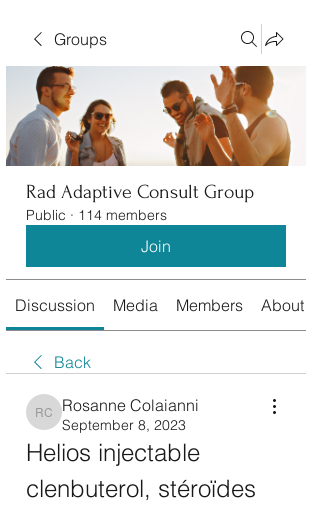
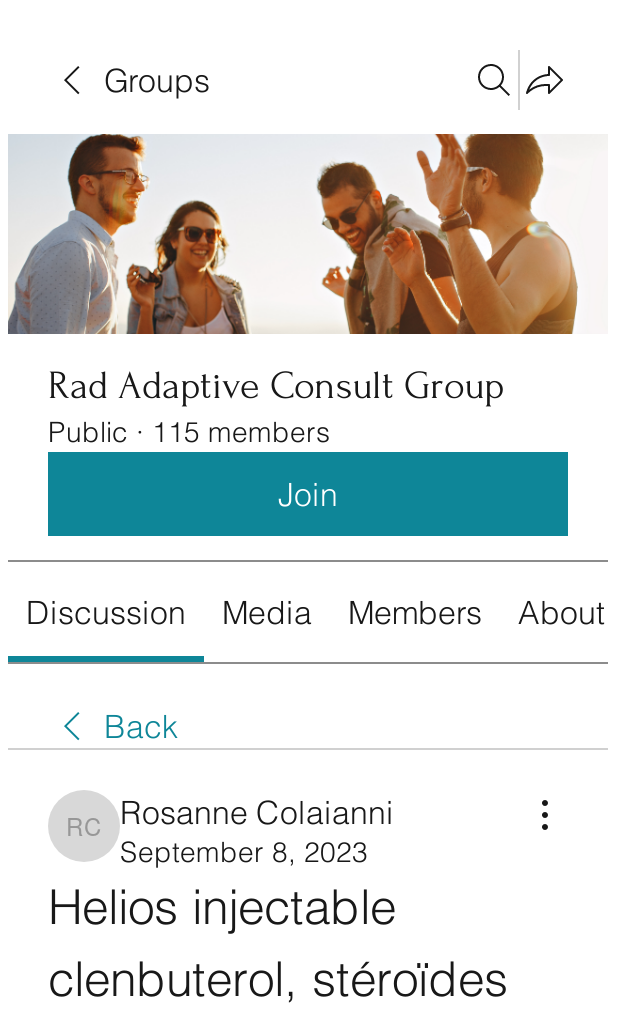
- Public · 114 members
+ Public · 115 members
